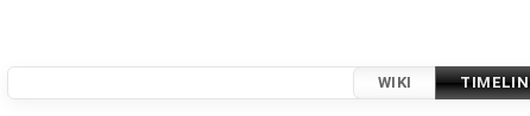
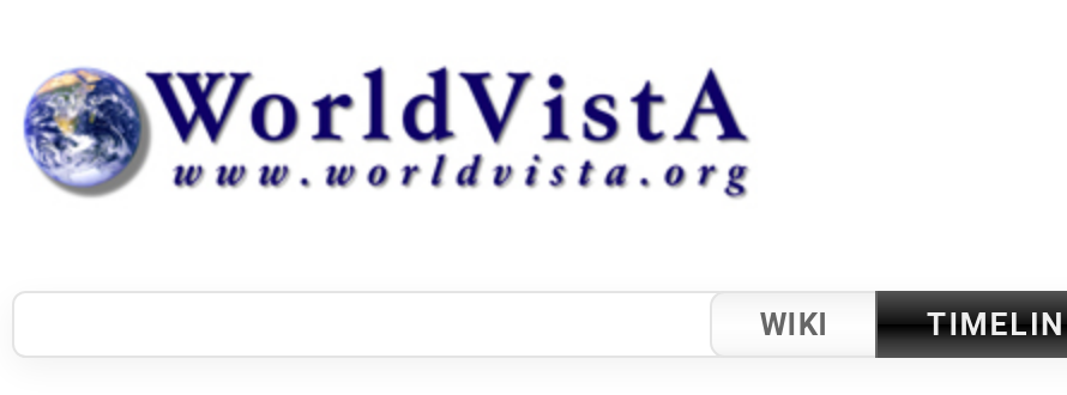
+ [image]
